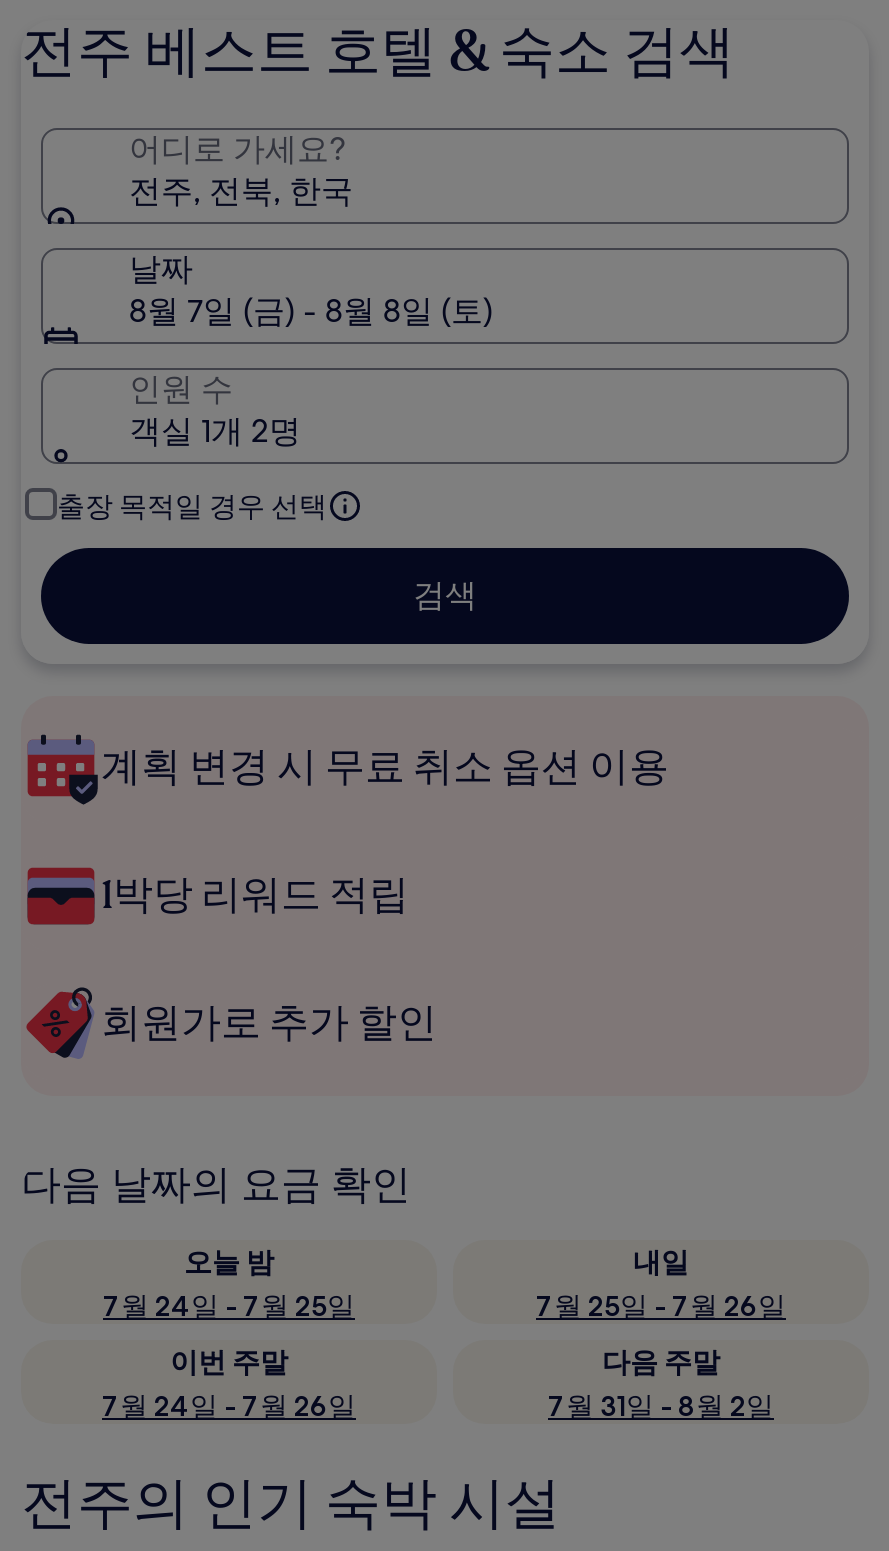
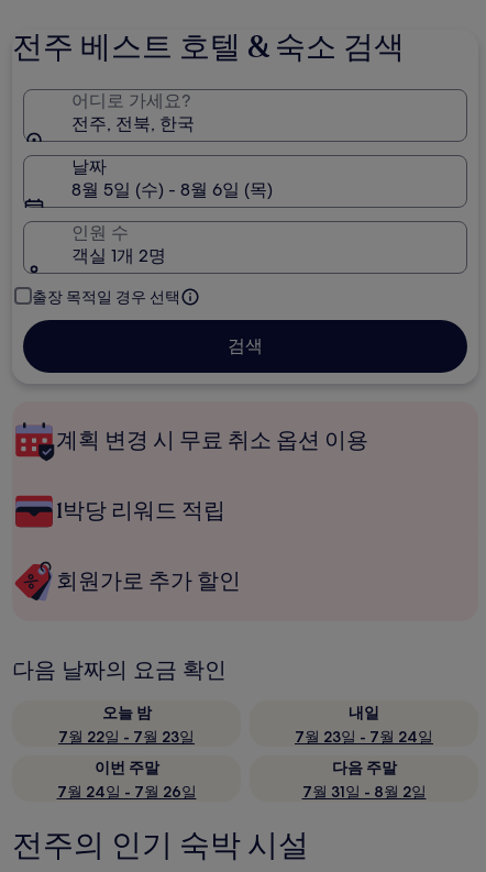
- 8월 7일 (금) - 8월 8일 (토)
+ 8월 5일 (수) - 8월 6일 (목)

- 7월 24일 - 7월 25일
+ 7월 22일 - 7월 23일

- 7월 25일 - 7월 26일
+ 7월 23일 - 7월 24일
